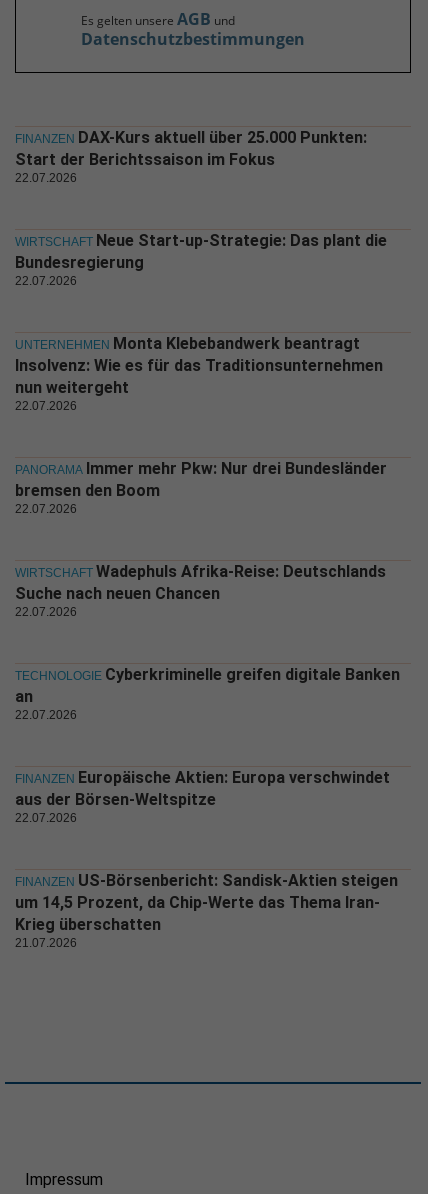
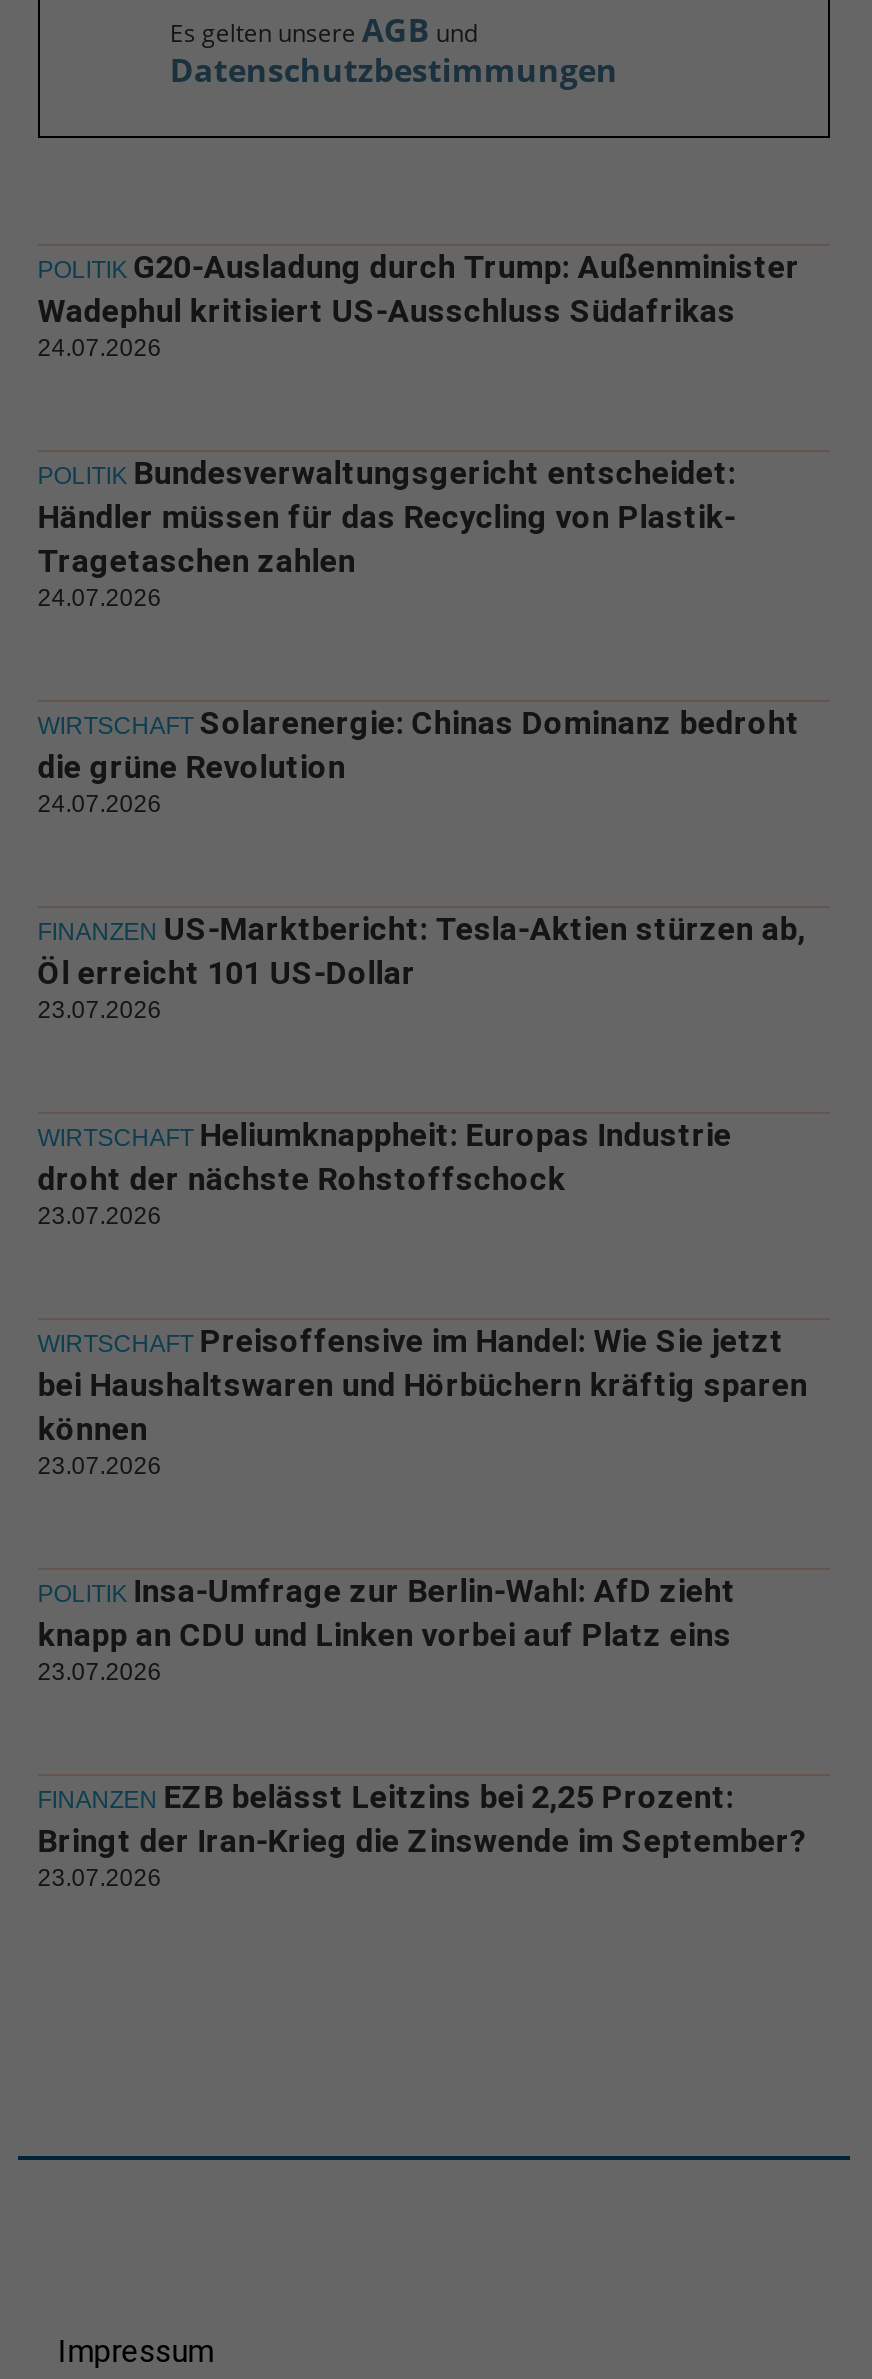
- FINANZEN DAX-Kurs aktuell über 25.000 Punkten:
- Start der Berichtssaison im Fokus
- 22.07.2026
+ POLITIK G20-Ausladung durch Trump: Außenminister
+ Wadephul kritisiert US-Ausschluss Südafrikas
+ 24.07.2026

- WIRTSCHAFT Neue Start-up-Strategie: Das plant die
- Bundesregierung
- 22.07.2026
+ POLITIK Bundesverwaltungsgericht entscheidet:
+ Händler müssen für das Recycling von Plastik-
+ Tragetaschen zahlen
+ 24.07.2026

- UNTERNEHMEN Monta Klebebandwerk beantragt
- Insolvenz: Wie es für das Traditionsunternehmen
- nun weitergeht
- 22.07.2026
+ WIRTSCHAFT Solarenergie: Chinas Dominanz bedroht
+ die grüne Revolution
+ 24.07.2026

- PANORAMA Immer mehr Pkw: Nur drei Bundesländer
- bremsen den Boom
- 22.07.2026
+ FINANZEN US-Marktbericht: Tesla-Aktien stürzen ab,
+ Öl erreicht 101 US-Dollar
+ 23.07.2026

- WIRTSCHAFT Wadephuls Afrika-Reise: Deutschlands
- Suche nach neuen Chancen
- 22.07.2026
+ WIRTSCHAFT Heliumknappheit: Europas Industrie
+ droht der nächste Rohstoffschock
+ 23.07.2026

- TECHNOLOGIE Cyberkriminelle greifen digitale Banken
- an
- 22.07.2026
+ WIRTSCHAFT Preisoffensive im Handel: Wie Sie jetzt
+ bei Haushaltswaren und Hörbüchern kräftig sparen
+ können
+ 23.07.2026

- FINANZEN Europäische Aktien: Europa verschwindet
- aus der Börsen-Weltspitze
- 22.07.2026
+ POLITIK Insa-Umfrage zur Berlin-Wahl: AfD zieht
+ knapp an CDU und Linken vorbei auf Platz eins
+ 23.07.2026

- FINANZEN US-Börsenbericht: Sandisk-Aktien steigen
- um 14,5 Prozent, da Chip-Werte das Thema Iran-
- Krieg überschatten
- 21.07.2026
+ FINANZEN EZB belässt Leitzins bei 2,25 Prozent:
+ Bringt der Iran-Krieg die Zinswende im September?
+ 23.07.2026
